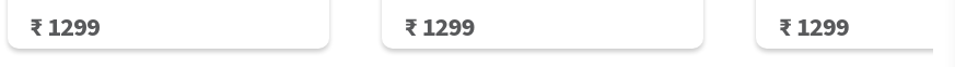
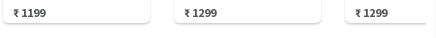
- ₹ 1299
+ ₹ 1199
